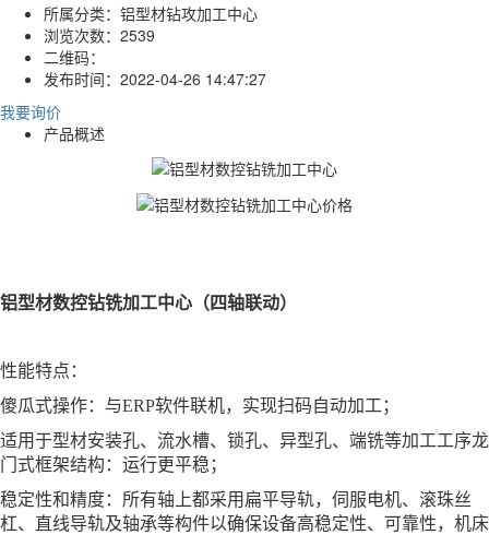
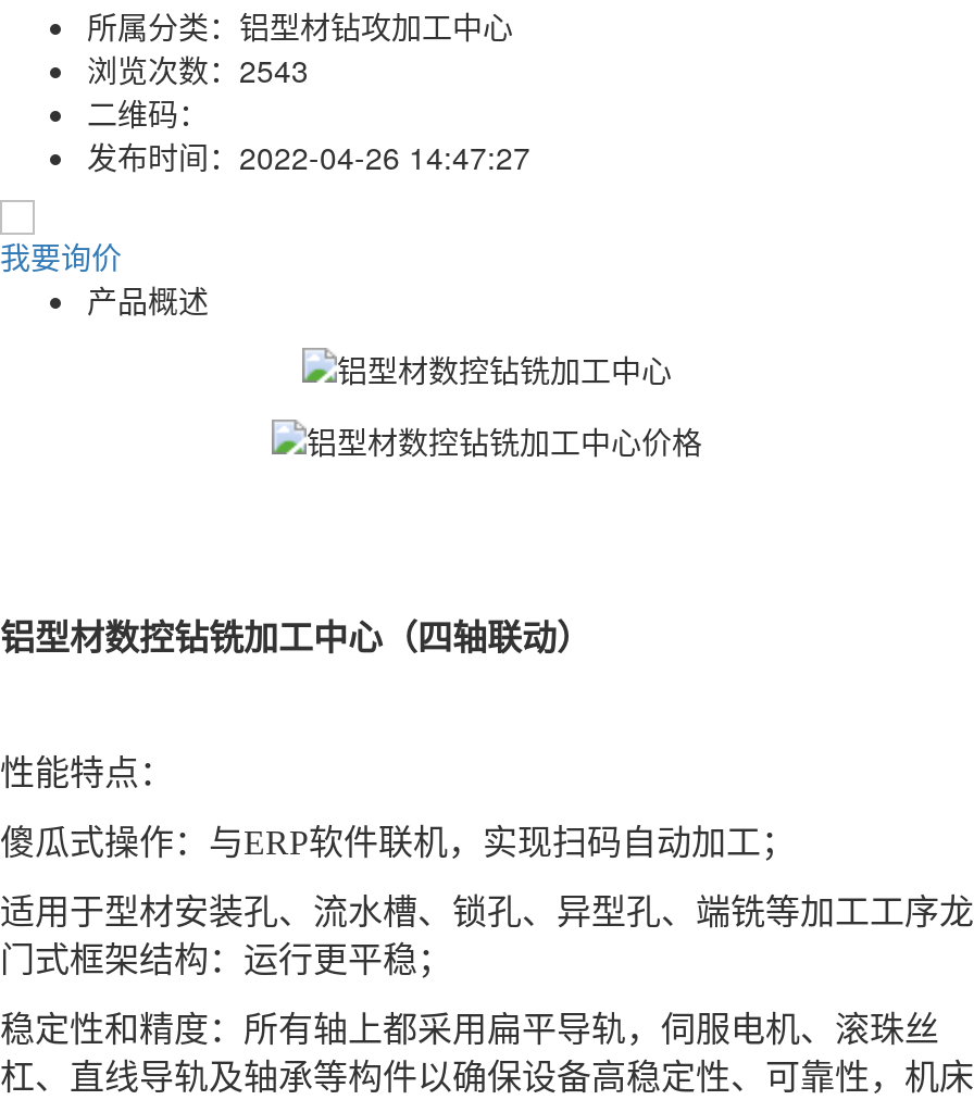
- 浏览次数：2539
+ 浏览次数：2543
